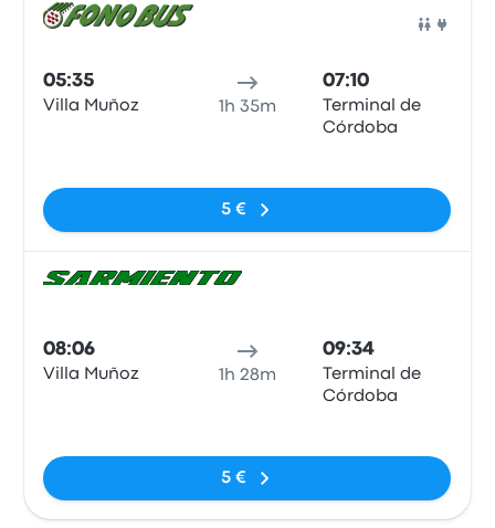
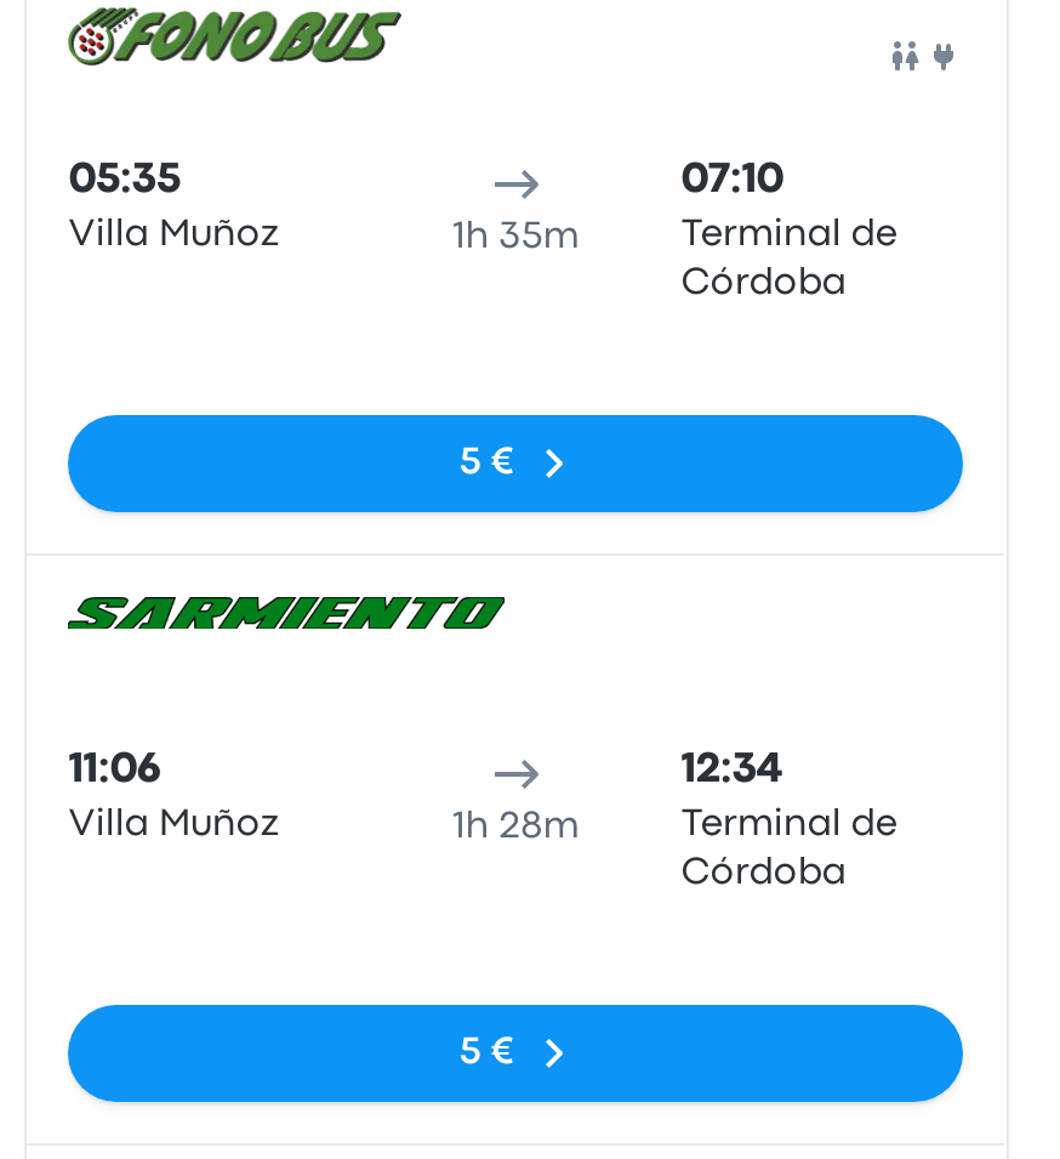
- 08:06
+ 11:06

- 09:34
+ 12:34
